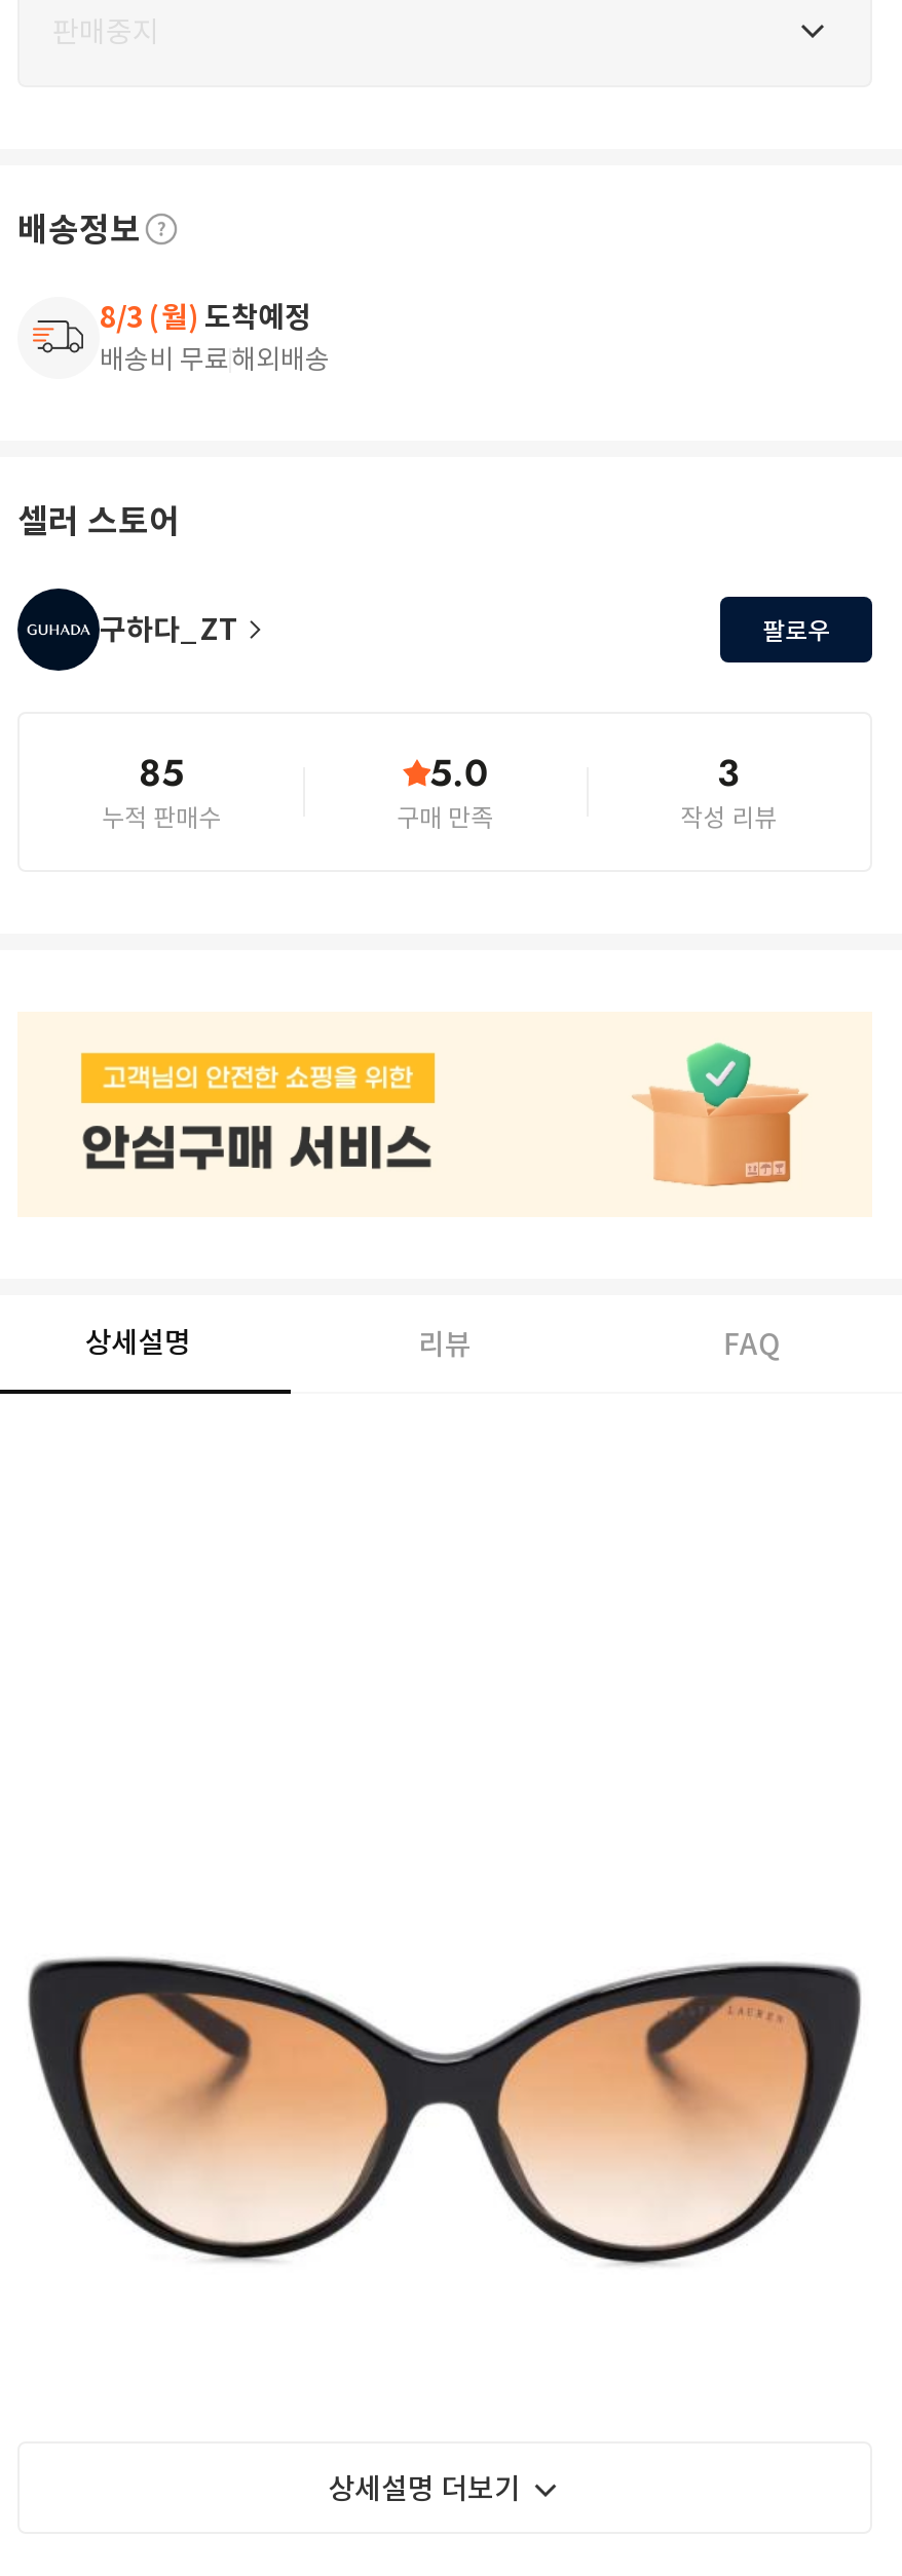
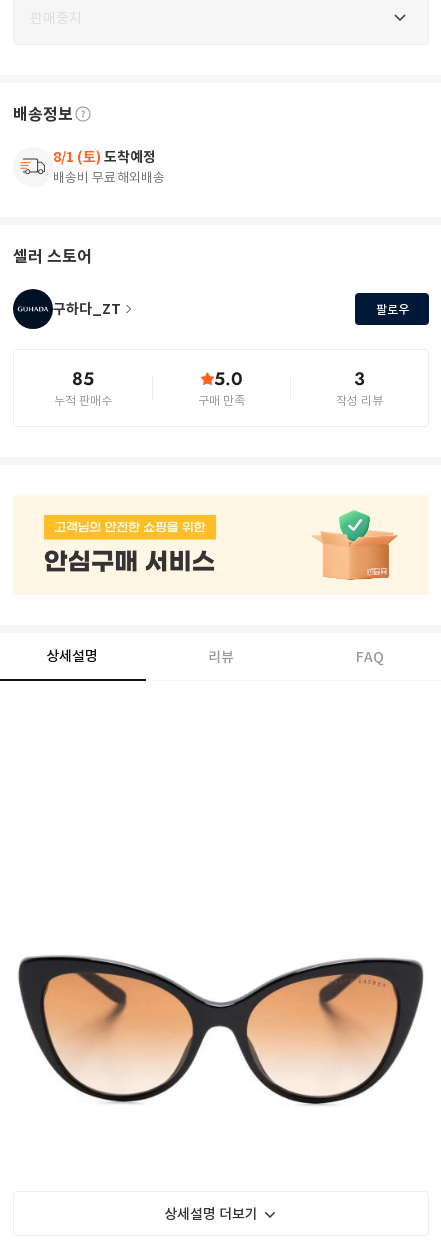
- 8/3 (월) 도착예정
+ 8/1 (토) 도착예정
